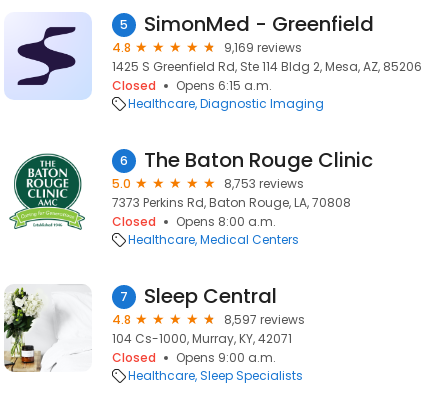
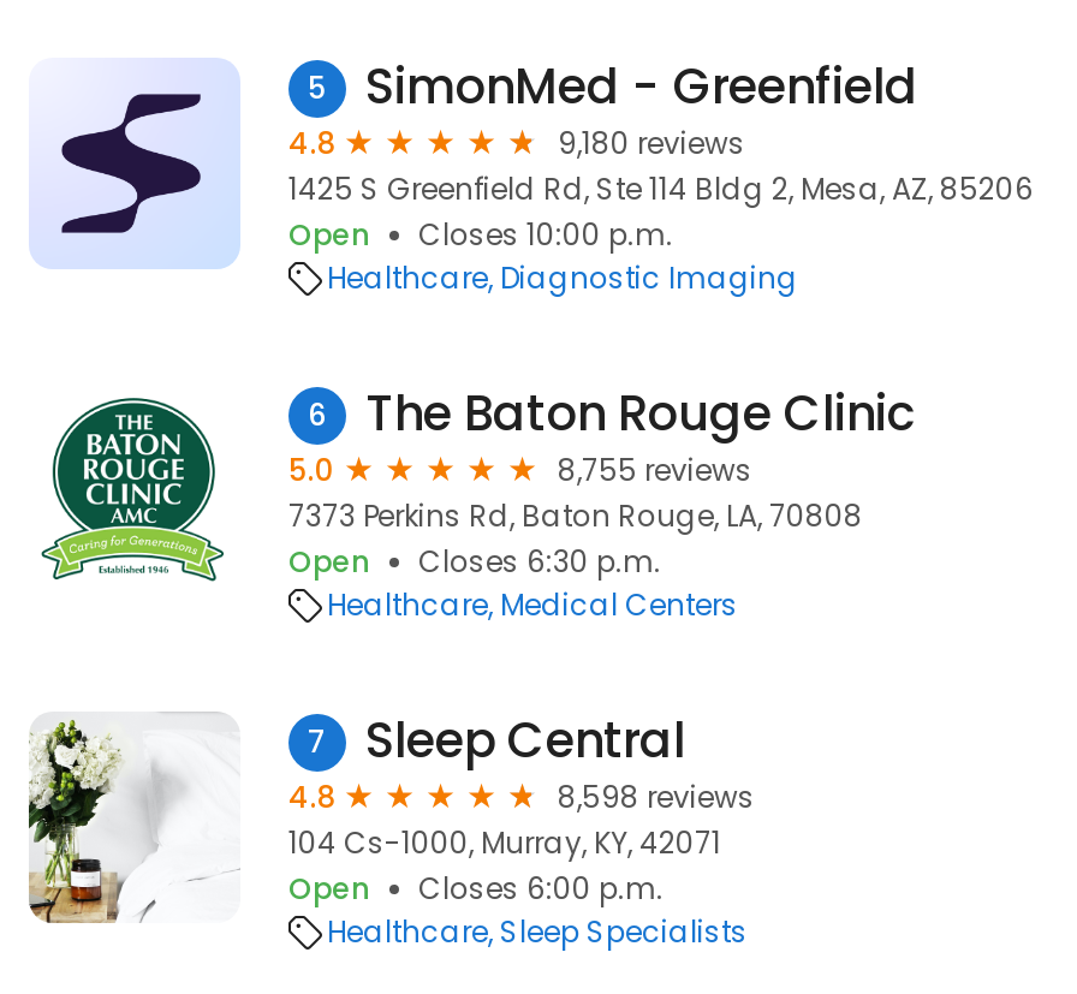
- 9,169 reviews
+ 9,180 reviews

- Closed
- Opens 6:15 a.m.
+ Open
+ Closes 10:00 p.m.

- 8,753 reviews
+ 8,755 reviews

- Closed
- Opens 8:00 a.m.
+ Open
+ Closes 6:30 p.m.

- 8,597 reviews
+ 8,598 reviews

- Closed
- Opens 9:00 a.m.
+ Open
+ Closes 6:00 p.m.
